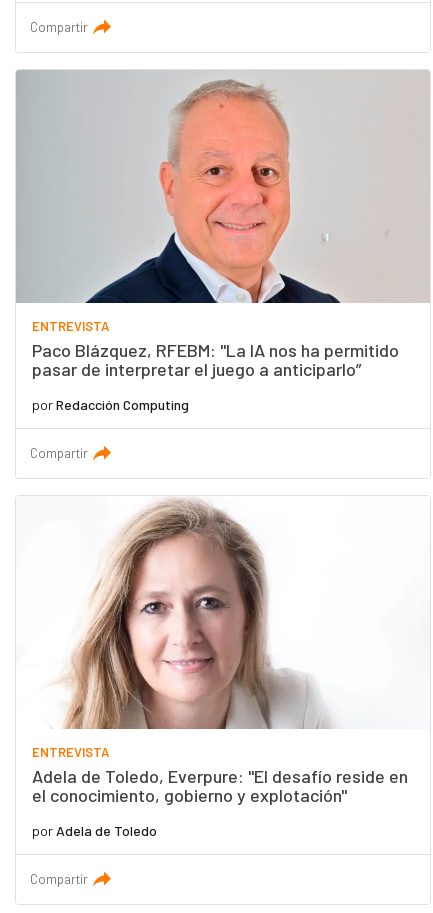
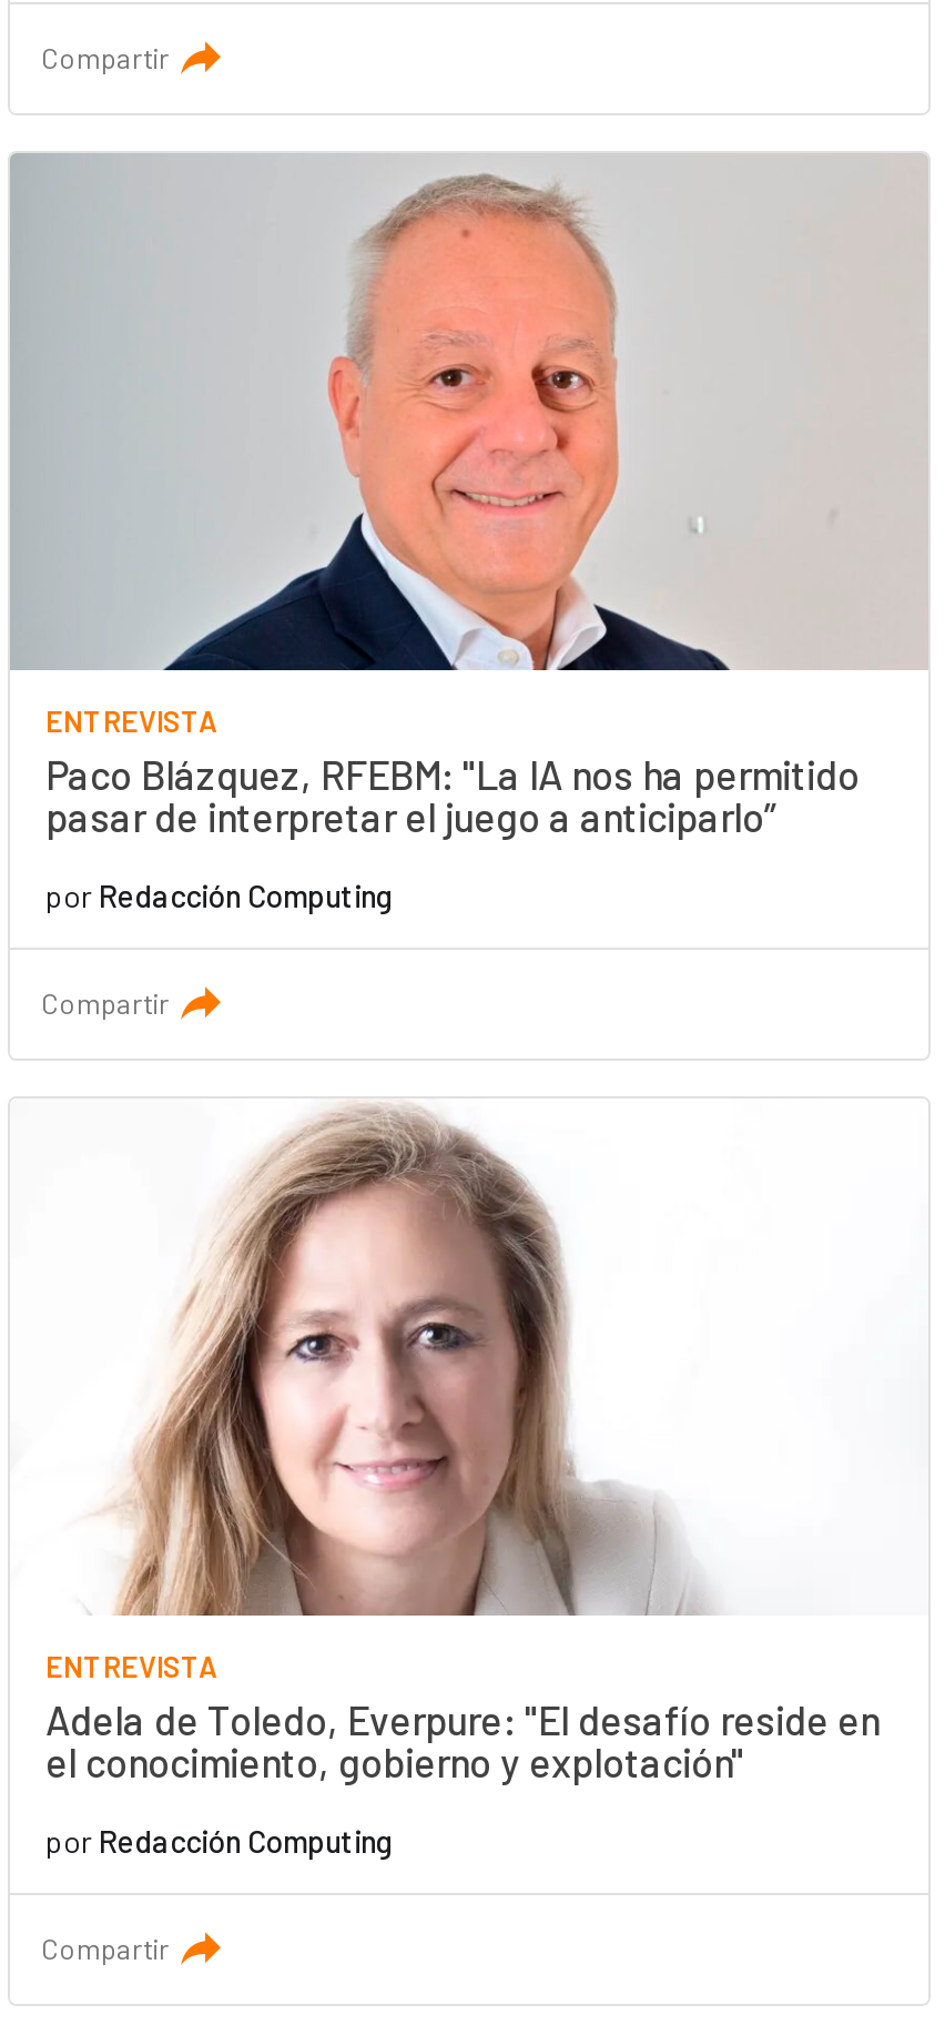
- por Adela de Toledo
+ por Redacción Computing
